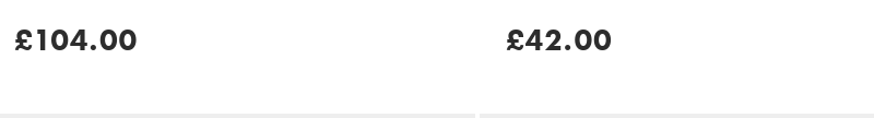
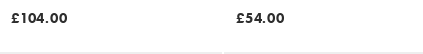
- £42.00
+ £54.00
